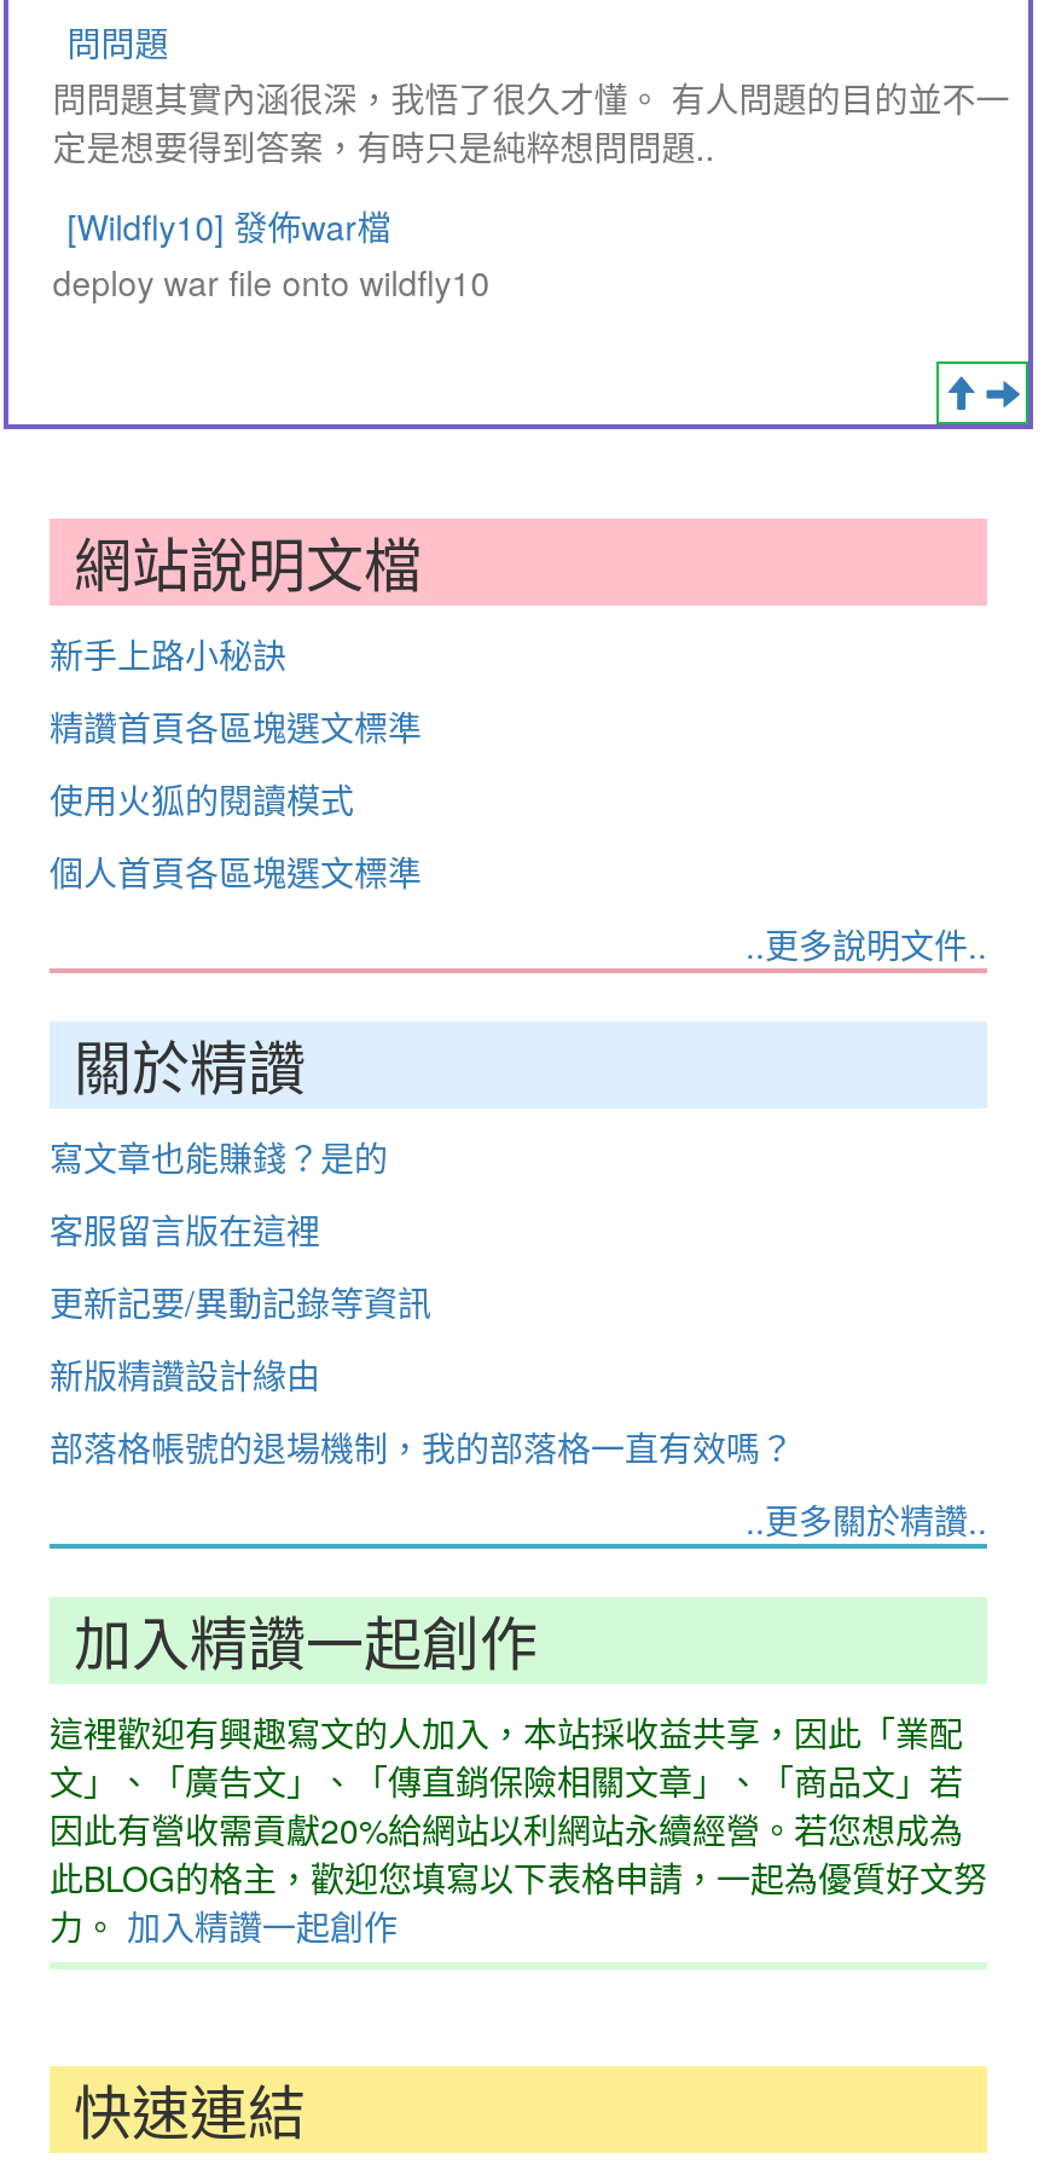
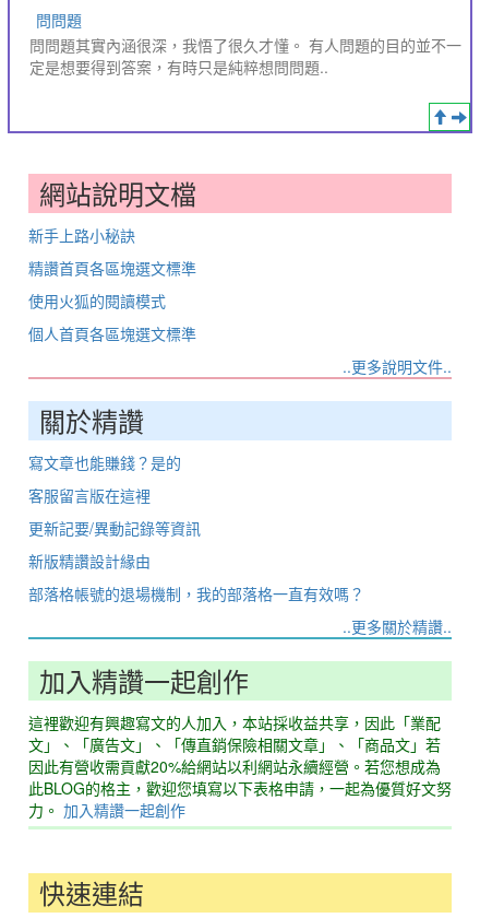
- [Wildfly10] 發佈war檔
- deploy war file onto wildfly10
